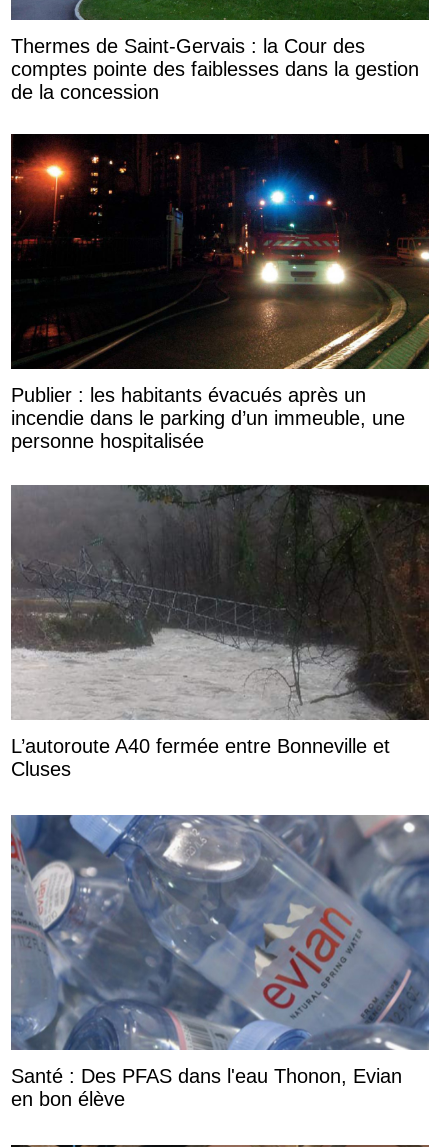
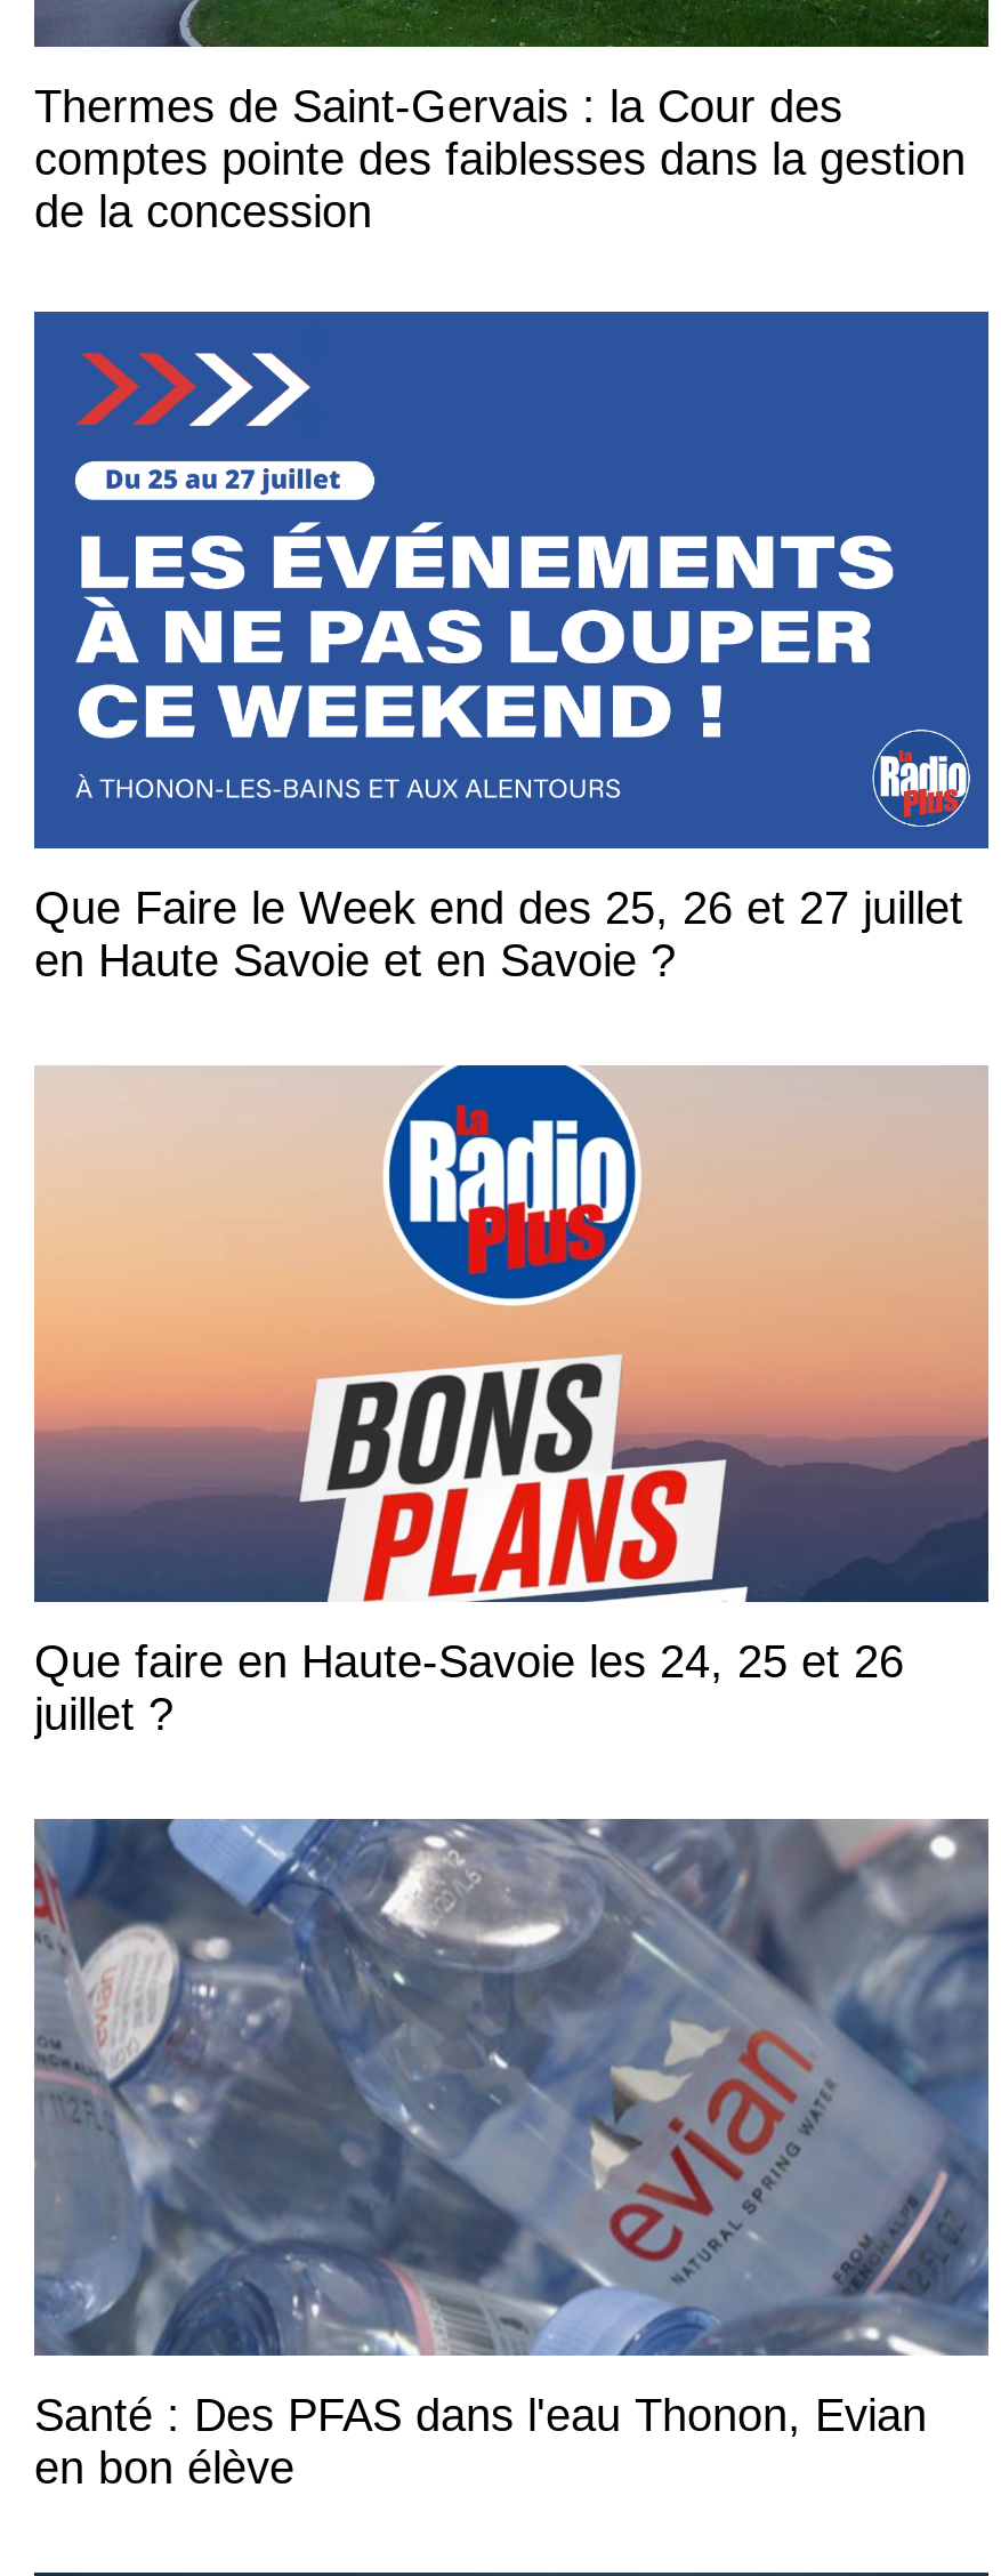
- [image]
- Publier : les habitants évacués après un
- incendie dans le parking d’un immeuble, une
- personne hospitalisée
+ [image]
+ Que Faire le Week end des 25, 26 et 27 juillet
+ en Haute Savoie et en Savoie ?

- [image]
- L’autoroute A40 fermée entre Bonneville et
- Cluses
+ [image]
+ Que faire en Haute-Savoie les 24, 25 et 26
+ juillet ?
